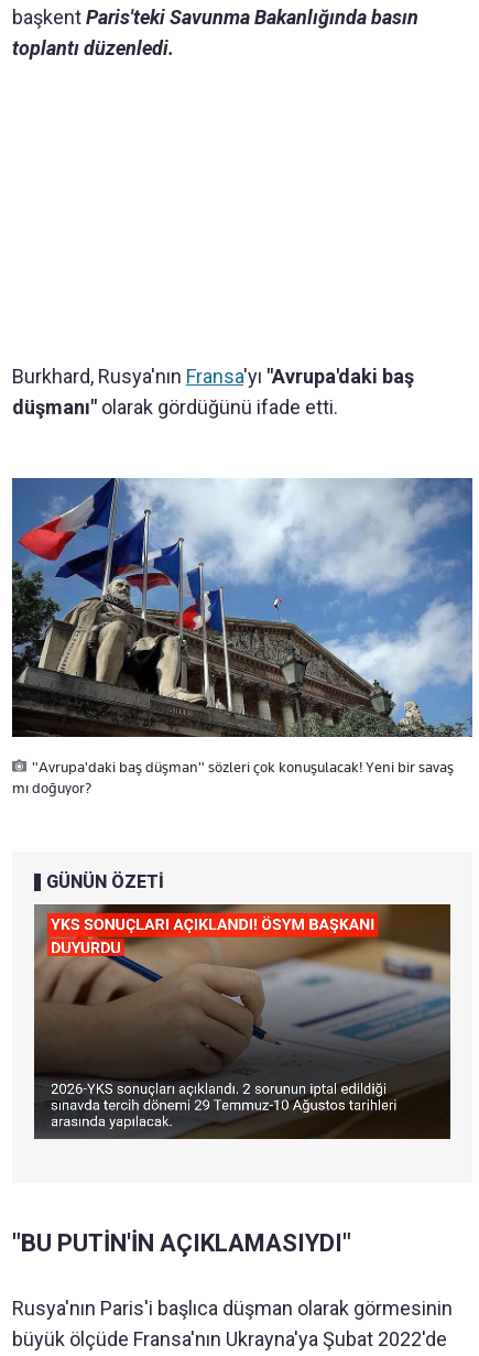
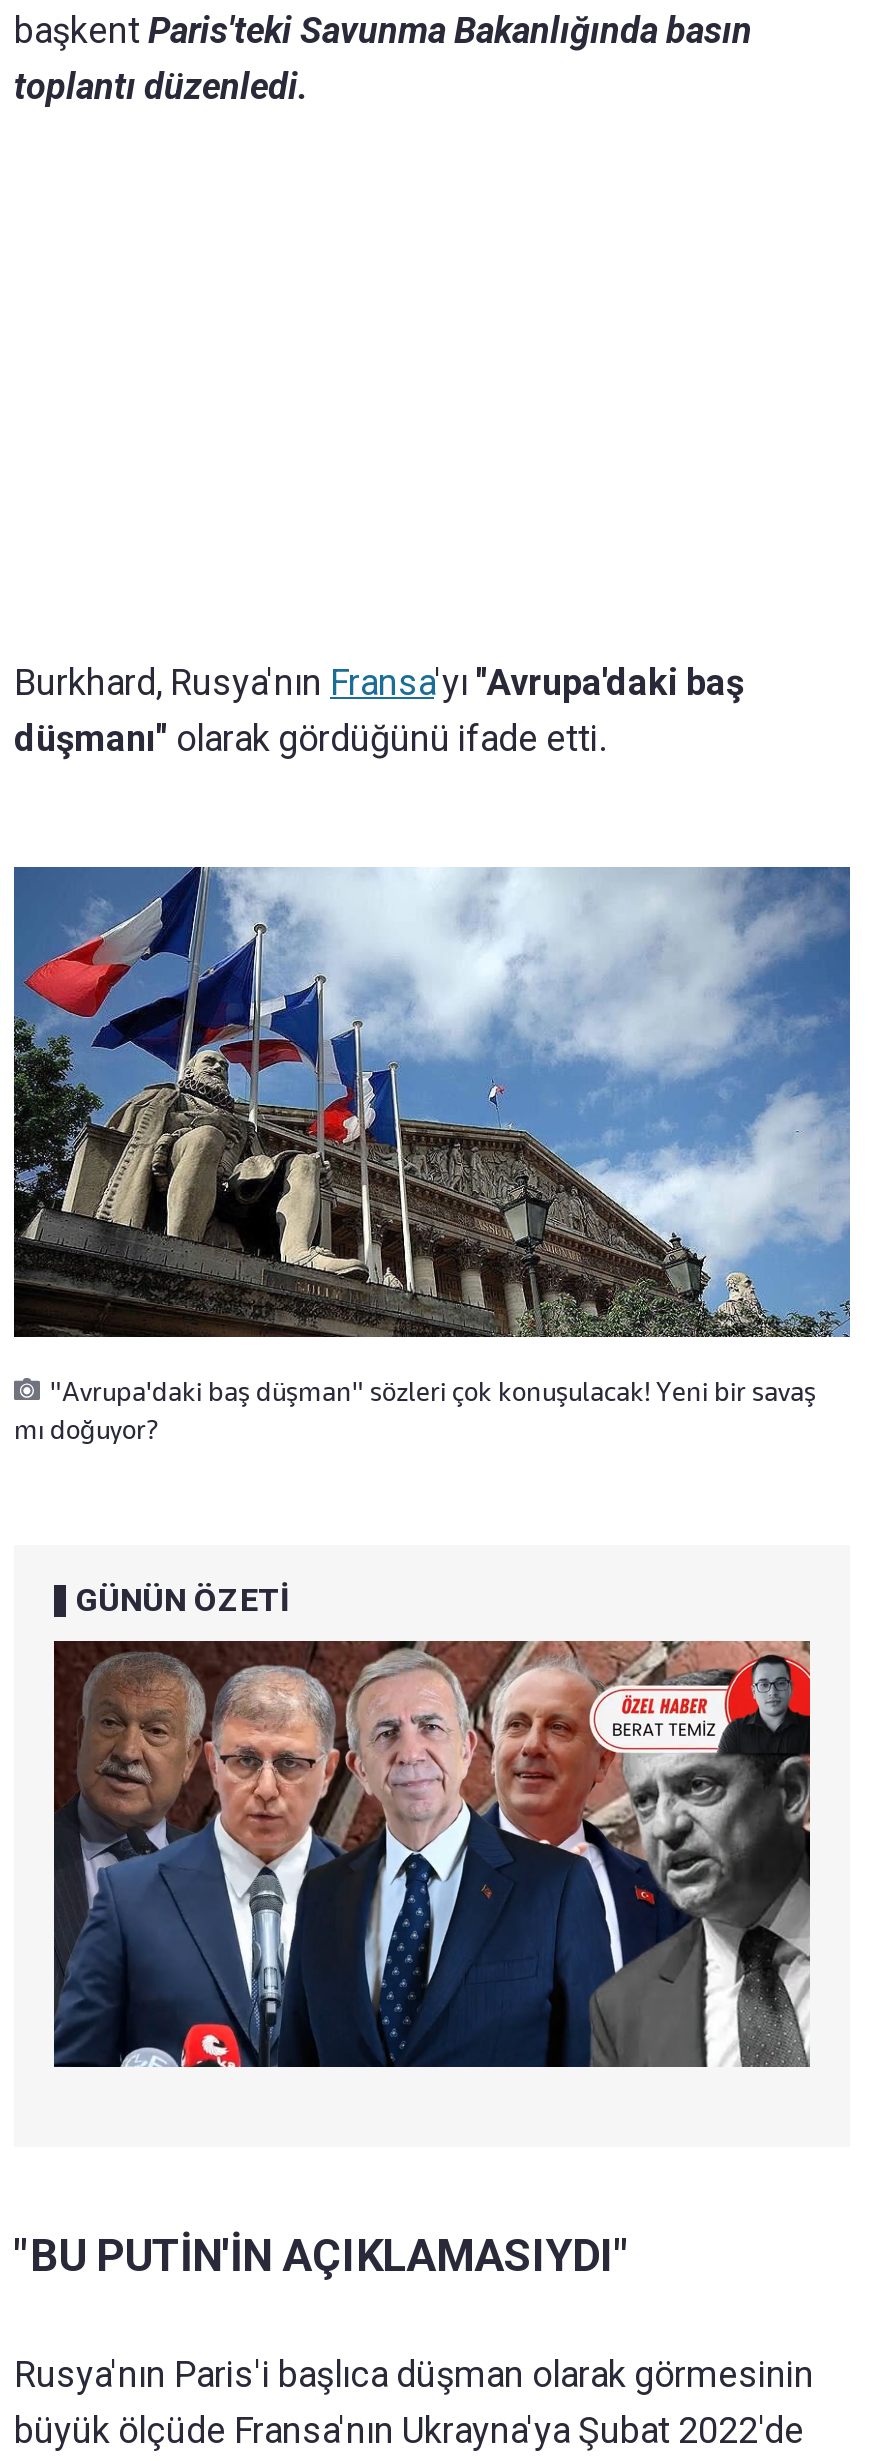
- [image]
+ [image]
